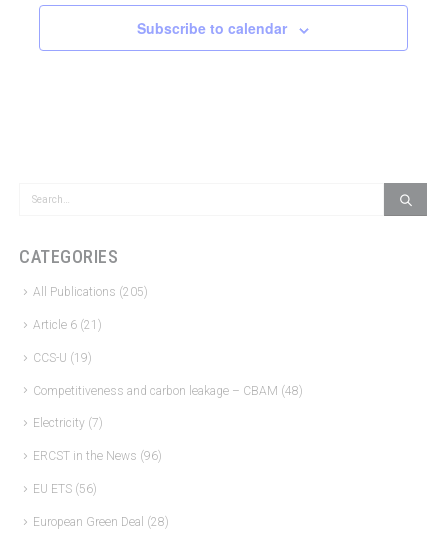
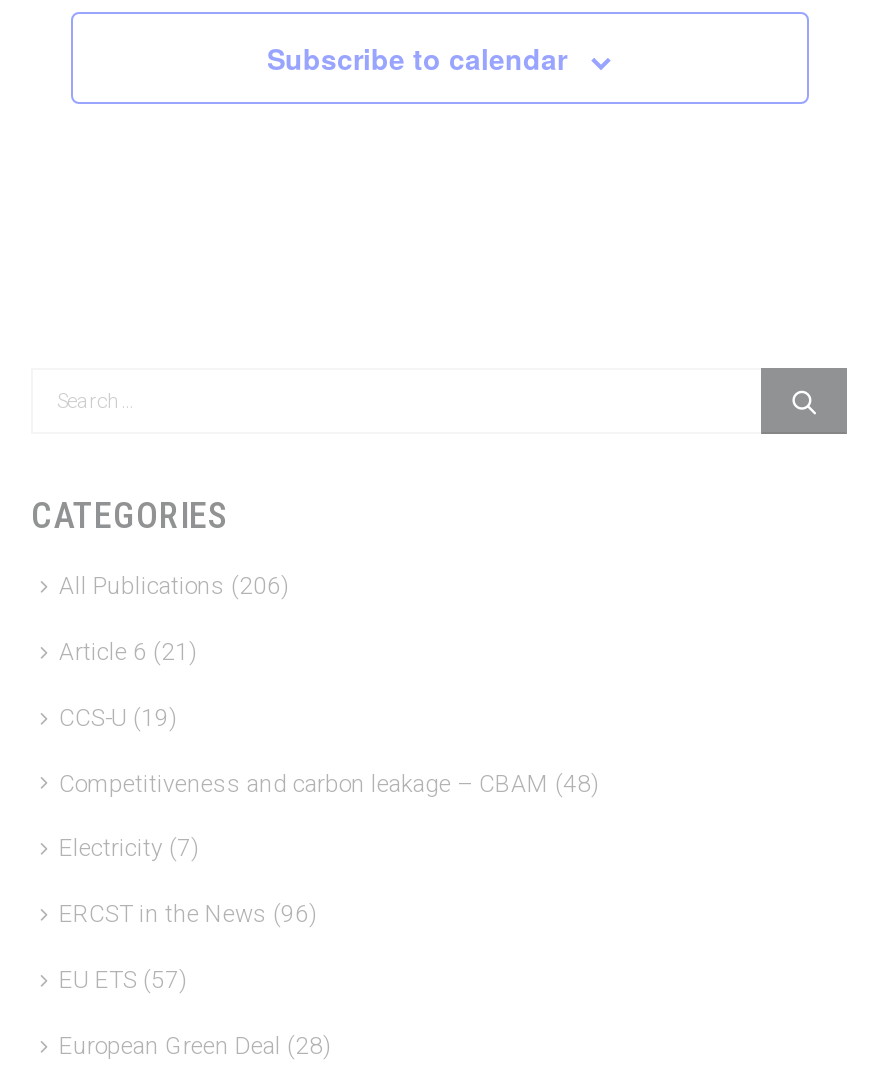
- All Publications (205)
+ All Publications (206)

- EU ETS (56)
+ EU ETS (57)
